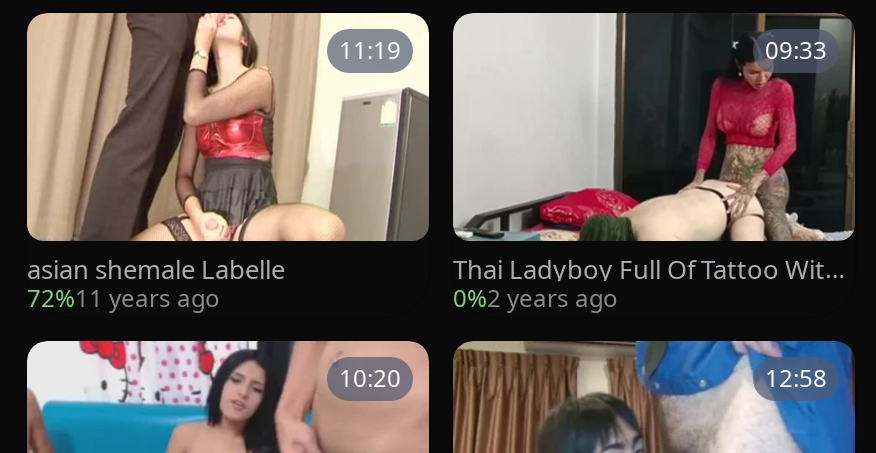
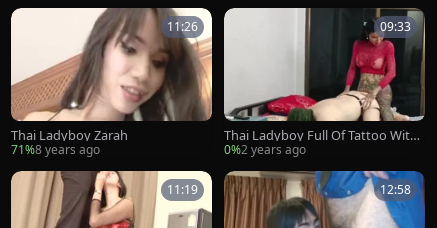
- [image]
- 11:19
+ [image]
+ 11:26

- asian shemale Labelle
- 72%11 years ago
+ Thai Ladyboy Zarah
+ 71%8 years ago

- 10:20
+ 11:19
